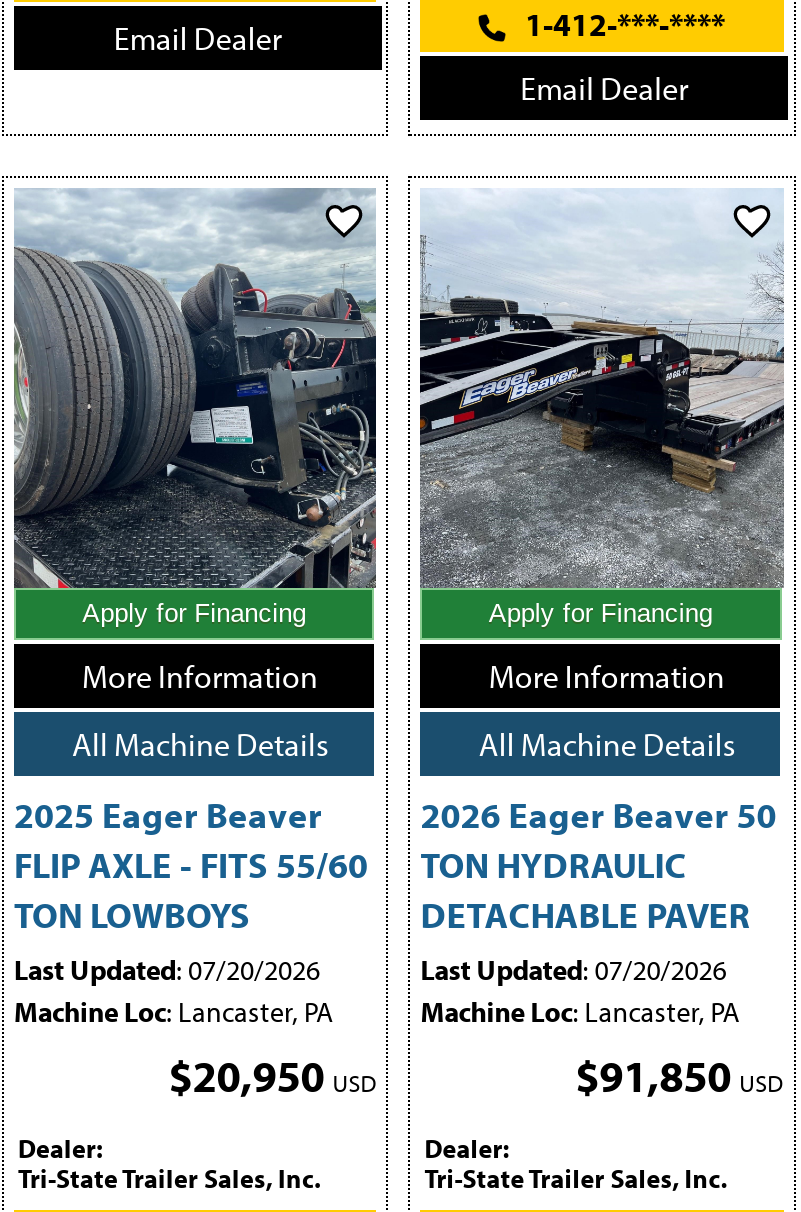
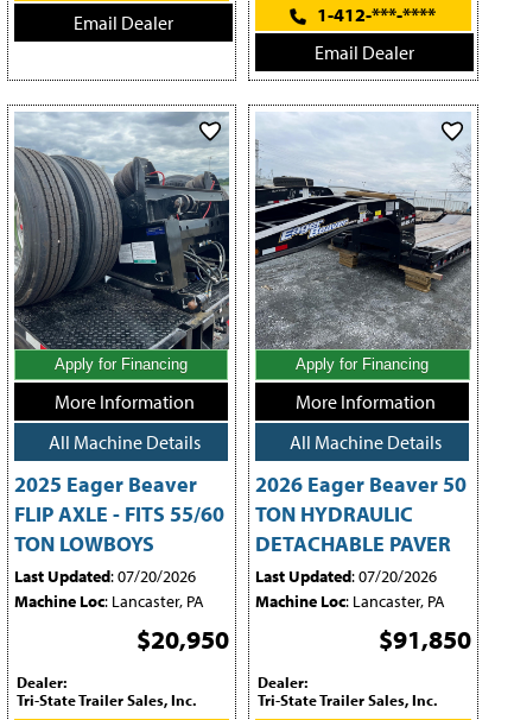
- $20,950 USD
+ $20,950

- $91,850 USD
+ $91,850
